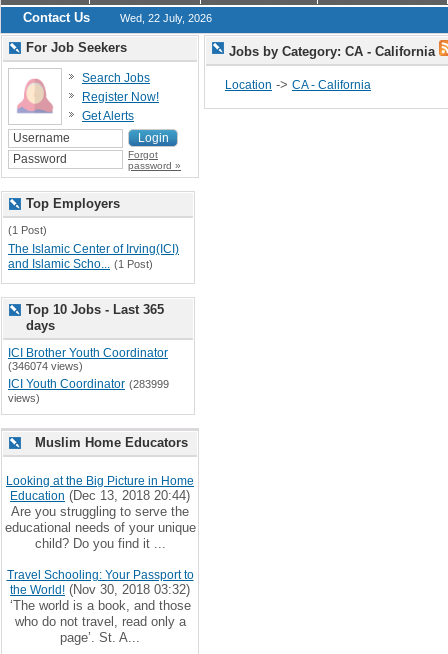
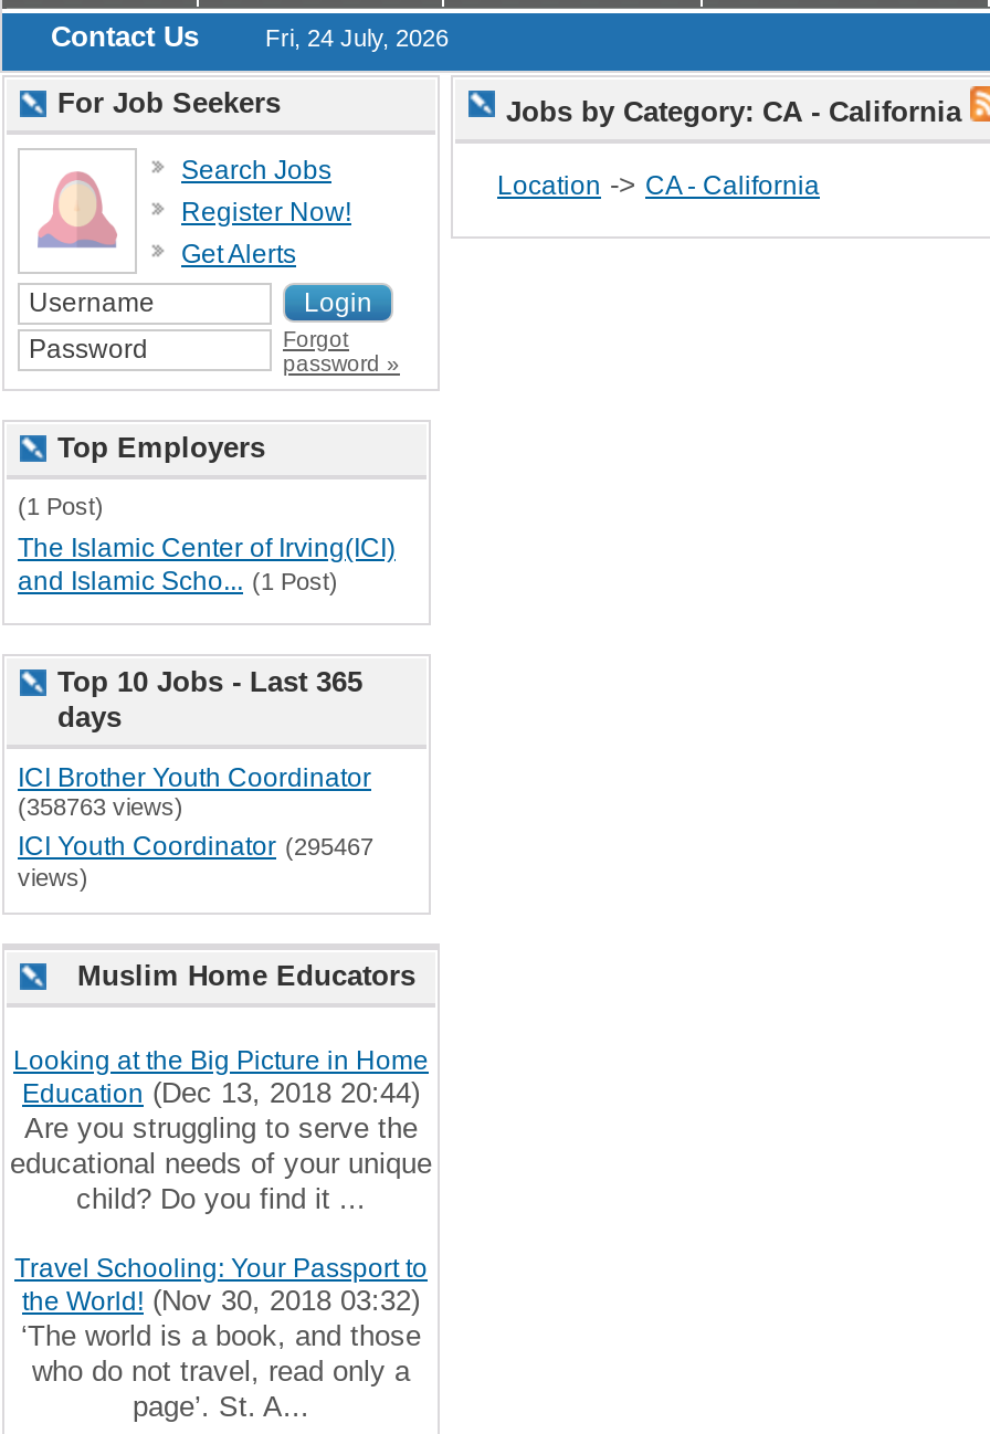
- Wed, 22 July, 2026
+ Fri, 24 July, 2026

- (346074 views)
+ (358763 views)

- ICI Youth Coordinator (283999
+ ICI Youth Coordinator (295467
